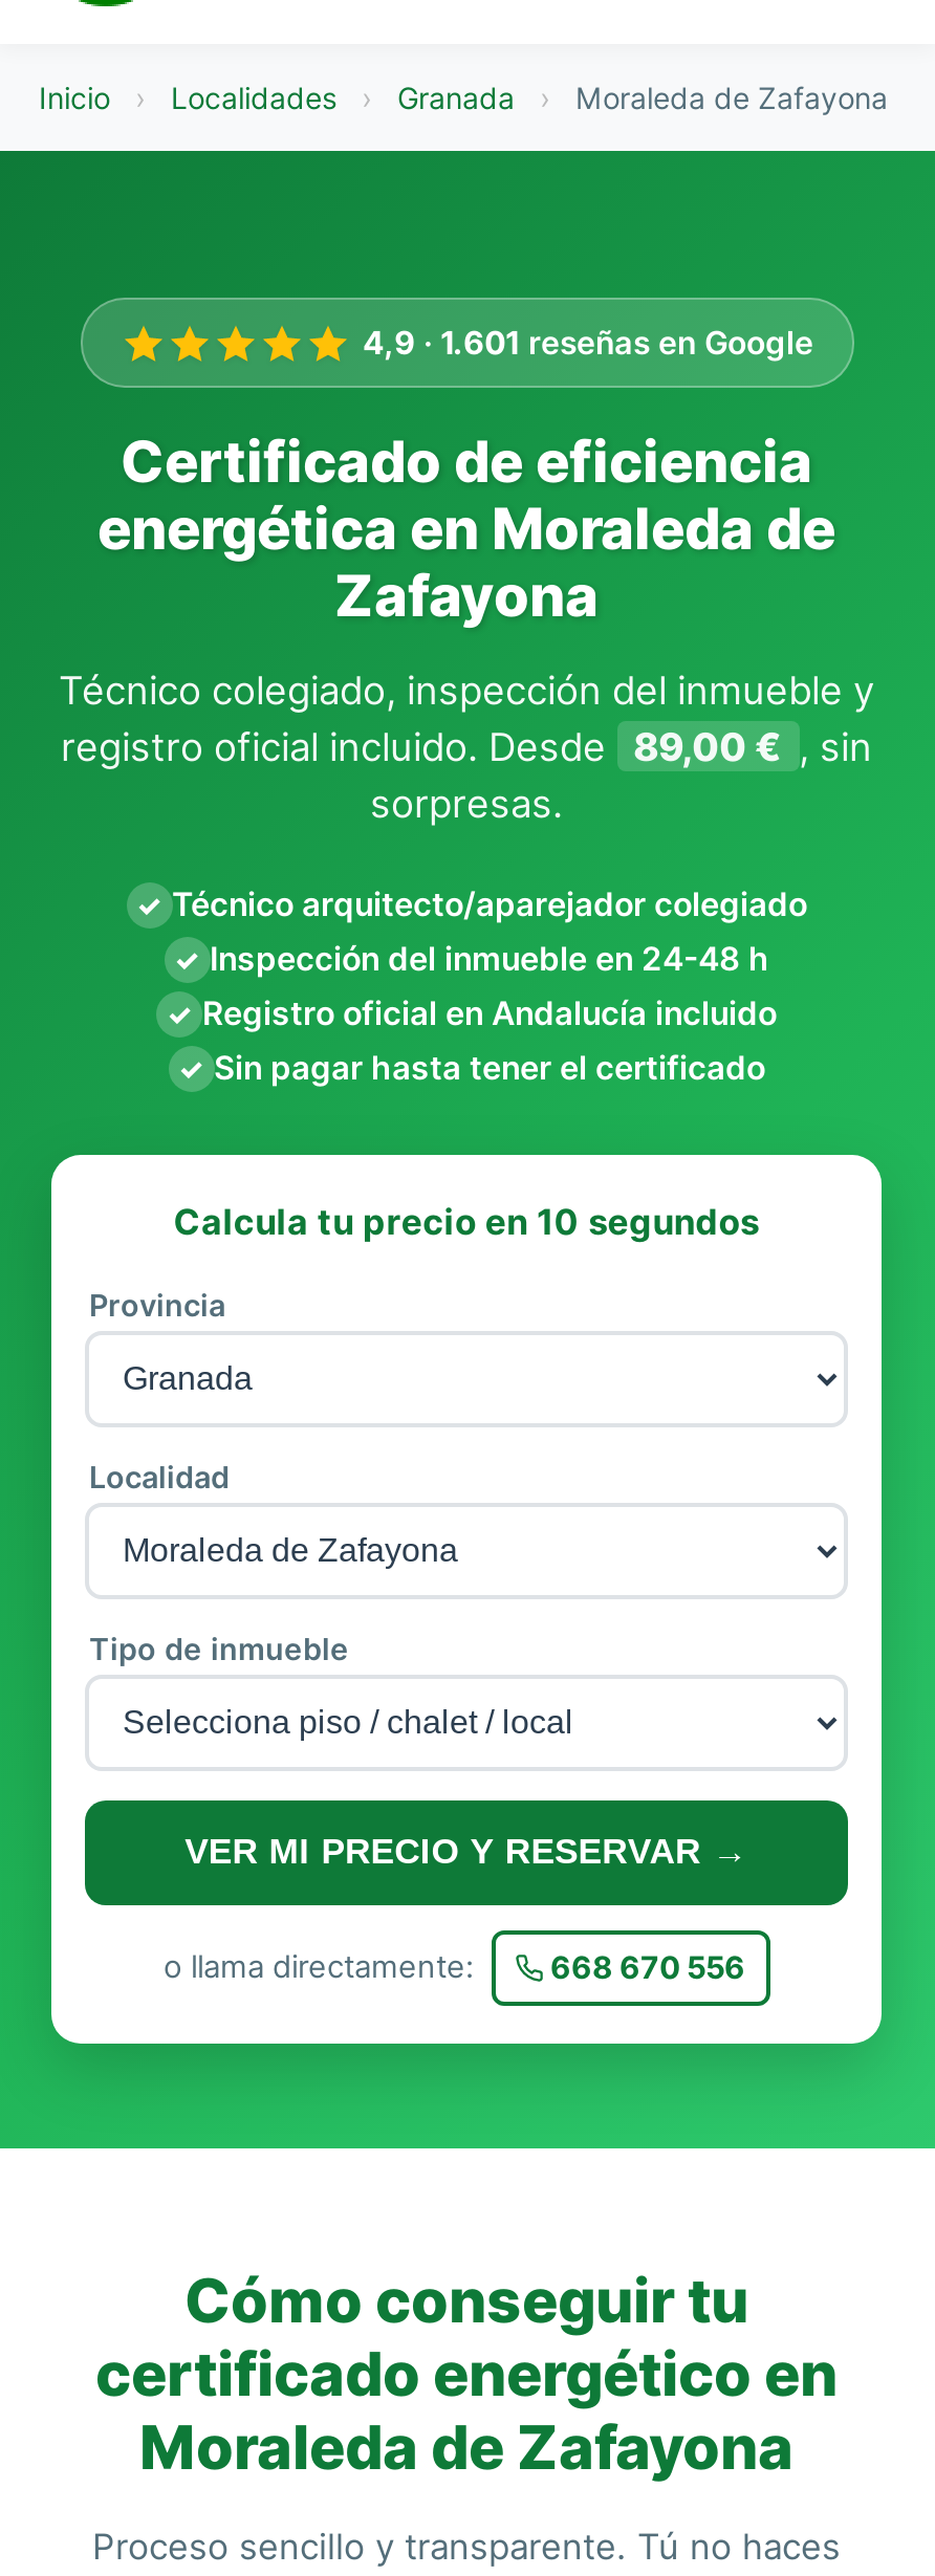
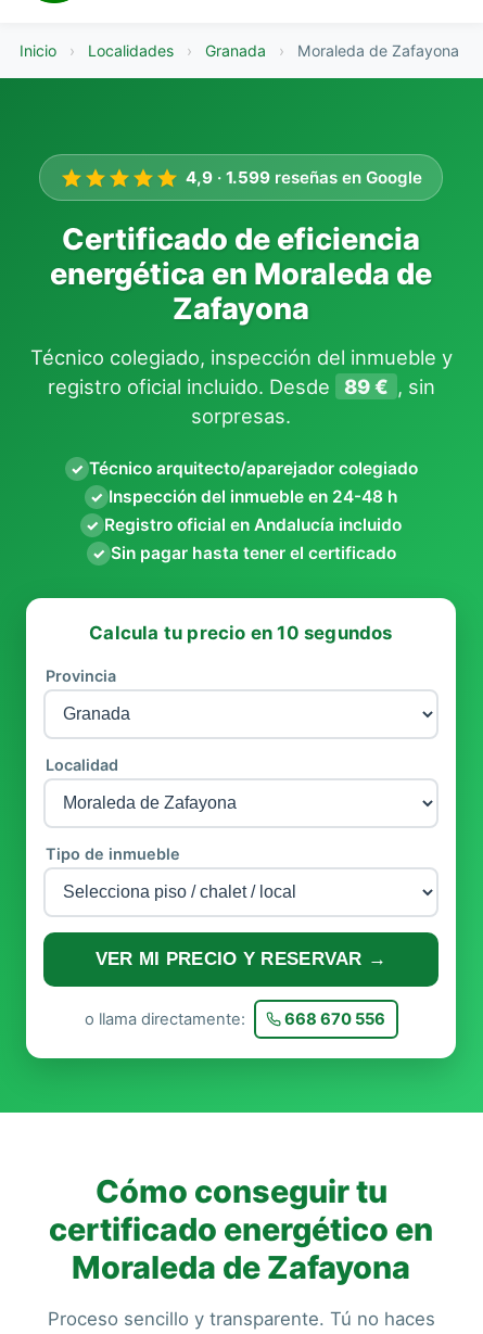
- 4,9 · 1.601 reseñas en Google
+ 4,9 · 1.599 reseñas en Google

- registro oficial incluido. Desde 89,00 € , sin
+ registro oficial incluido. Desde 89 € , sin
